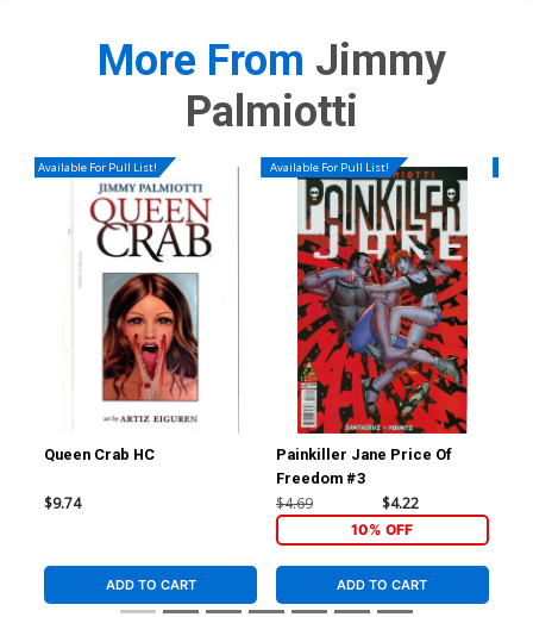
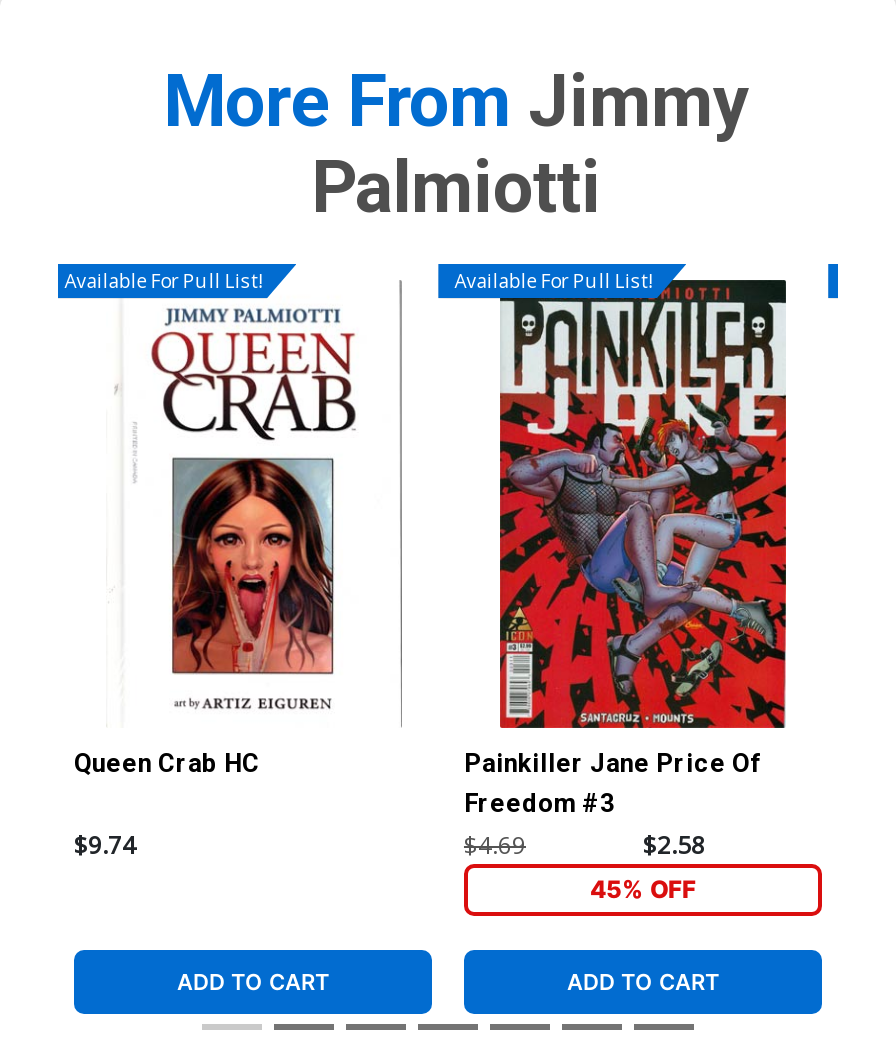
- $4.22
+ $2.58

- 10% OFF
+ 45% OFF
